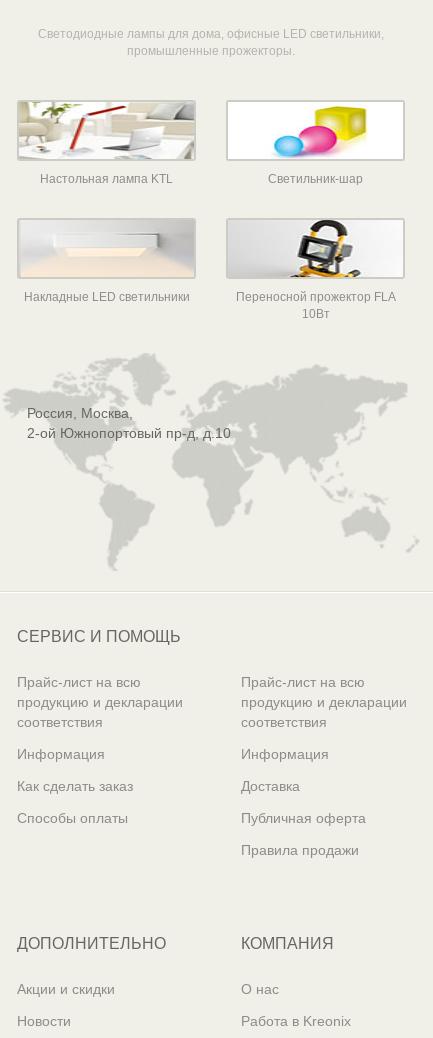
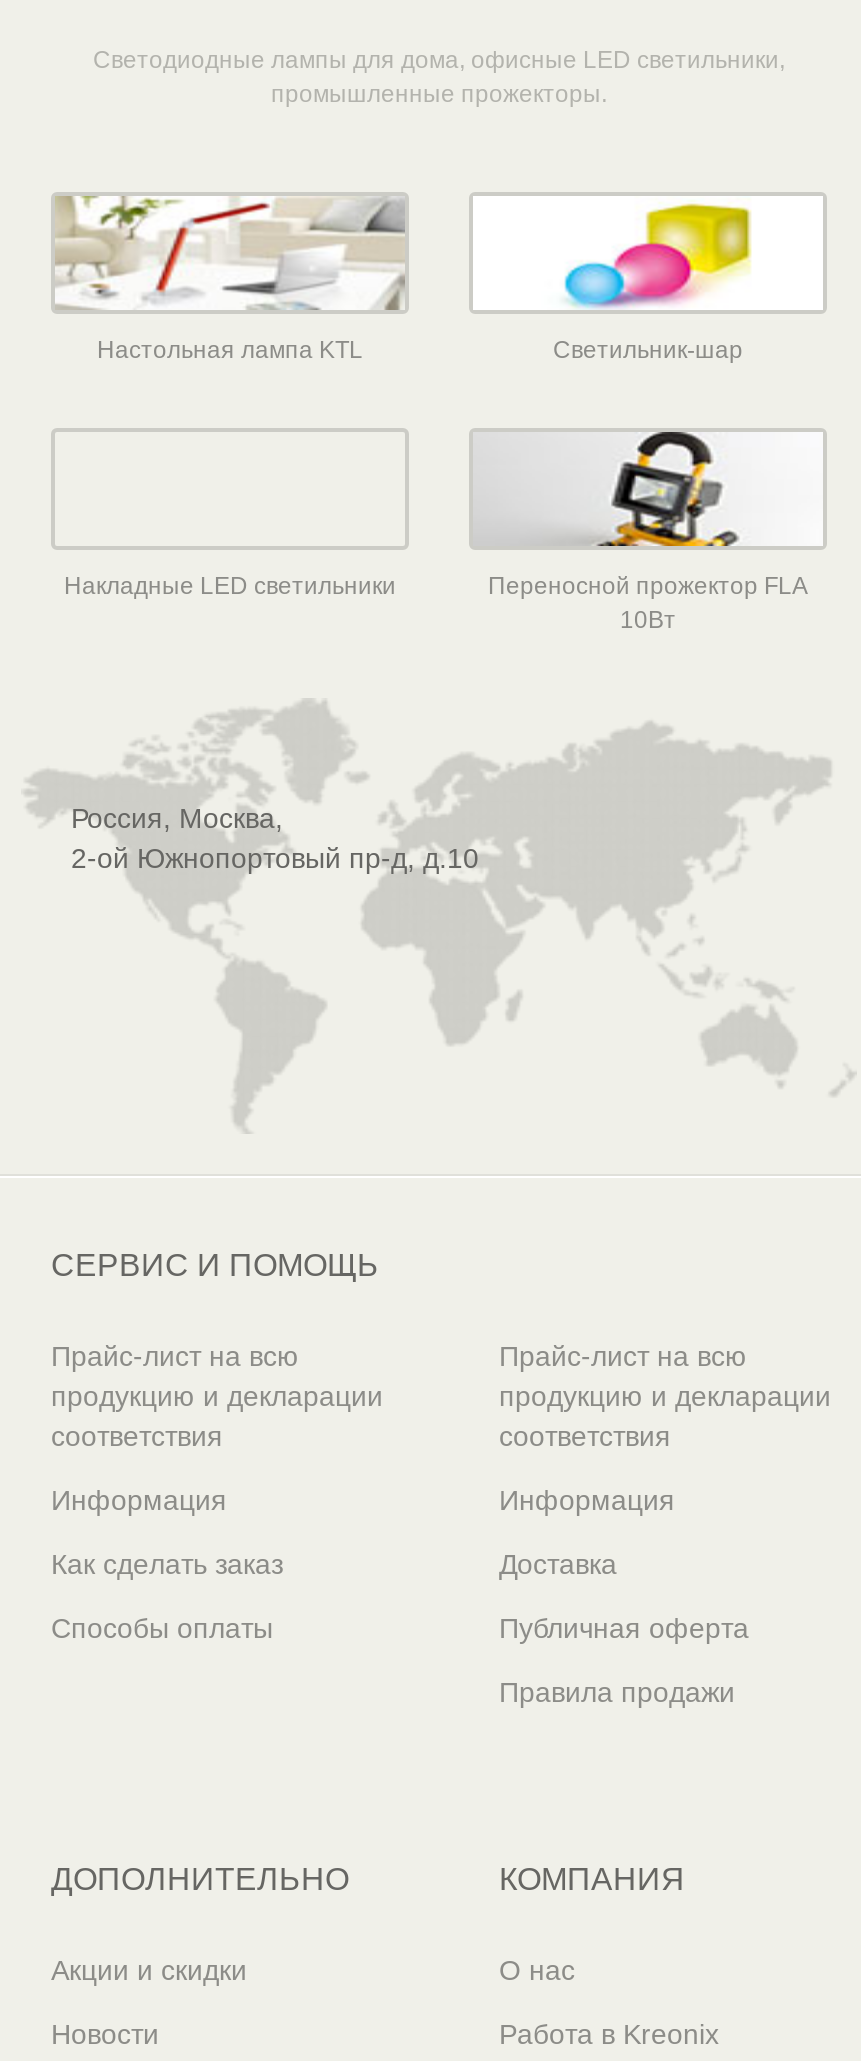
- [image]
